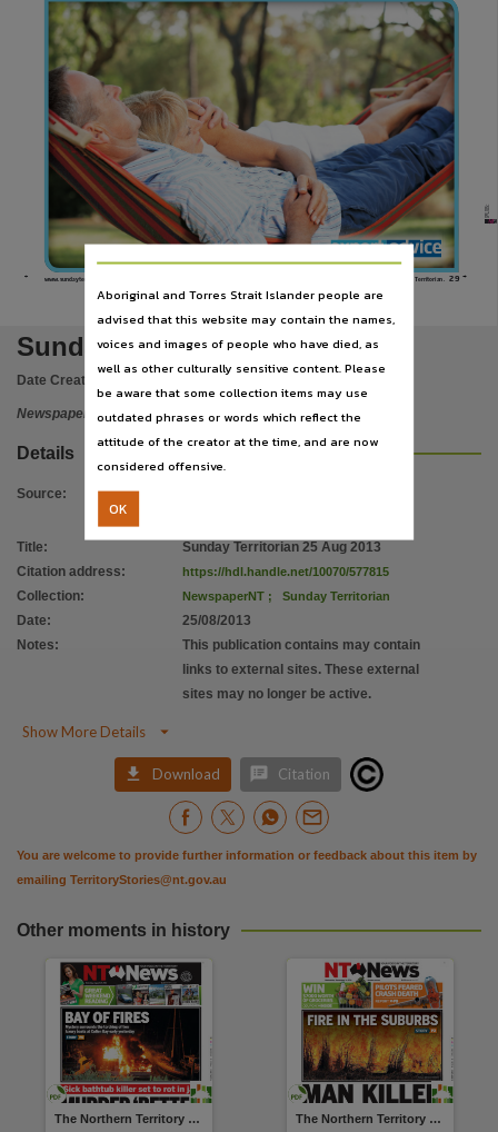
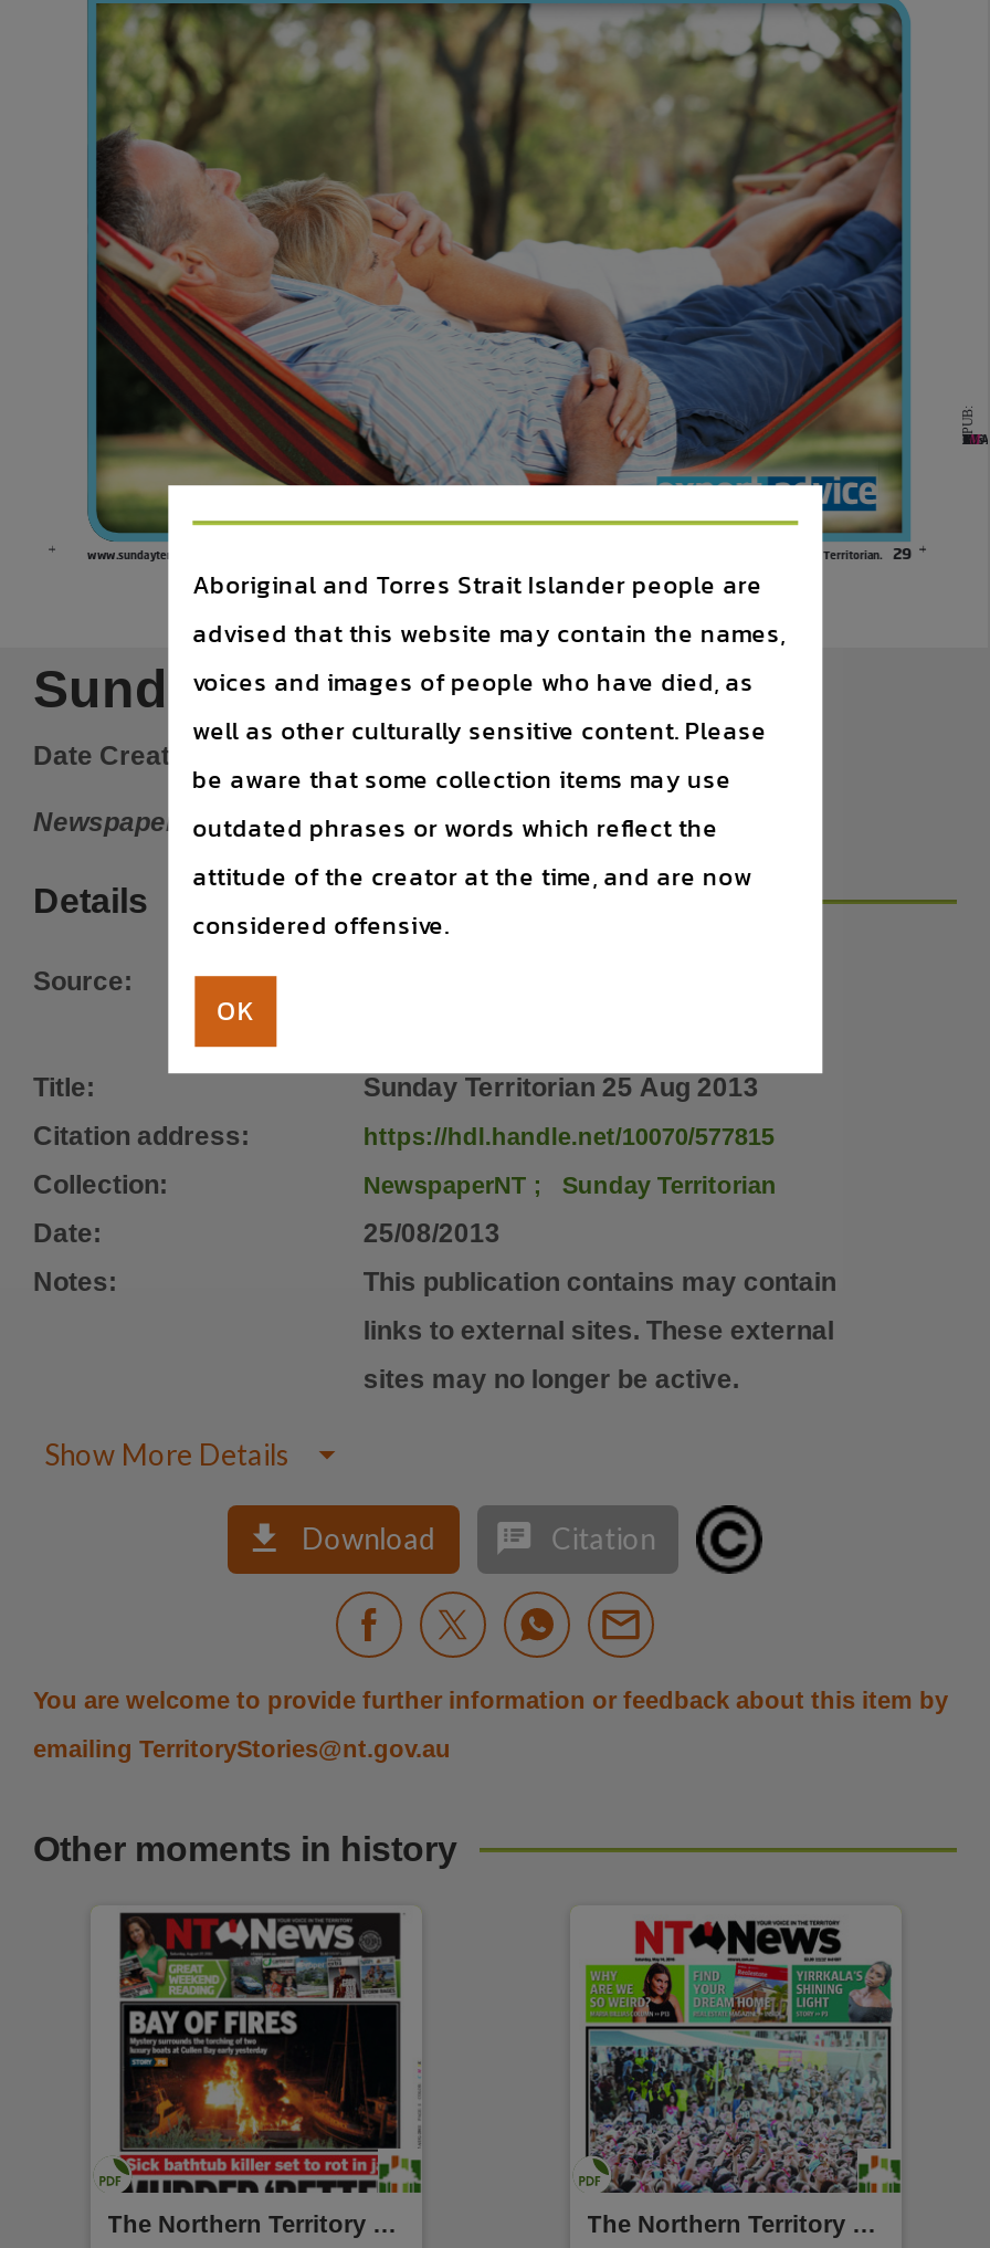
- [image]
+ [image]
